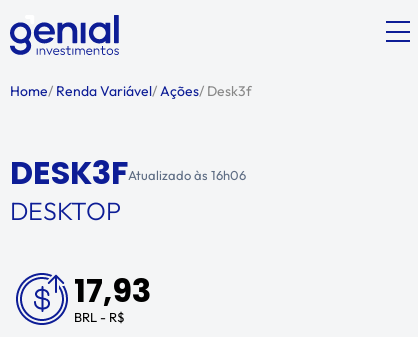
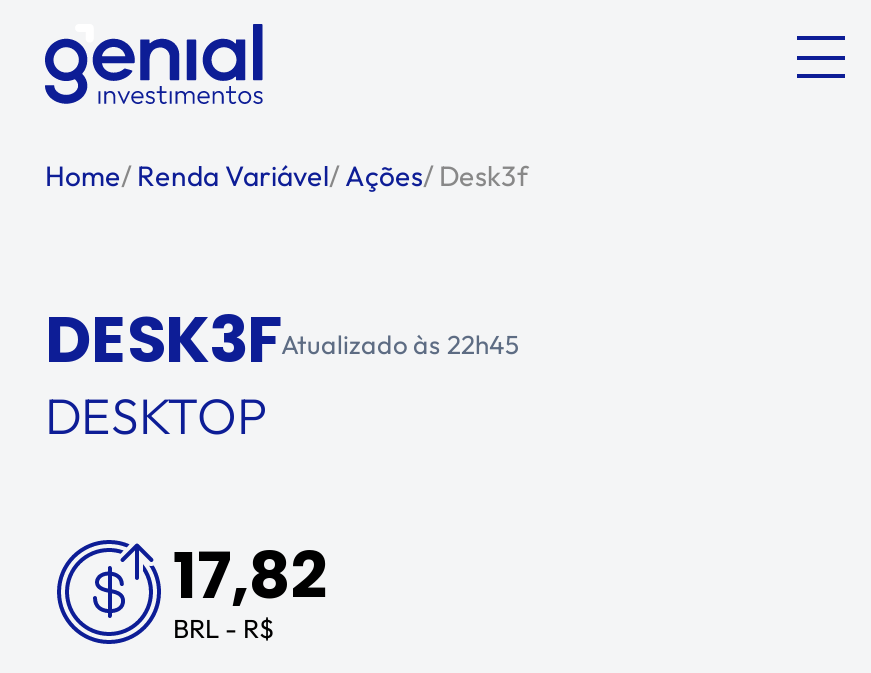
- DESK3FAtualizado às16h06
+ DESK3FAtualizado às22h45

- 17,93
+ 17,82
